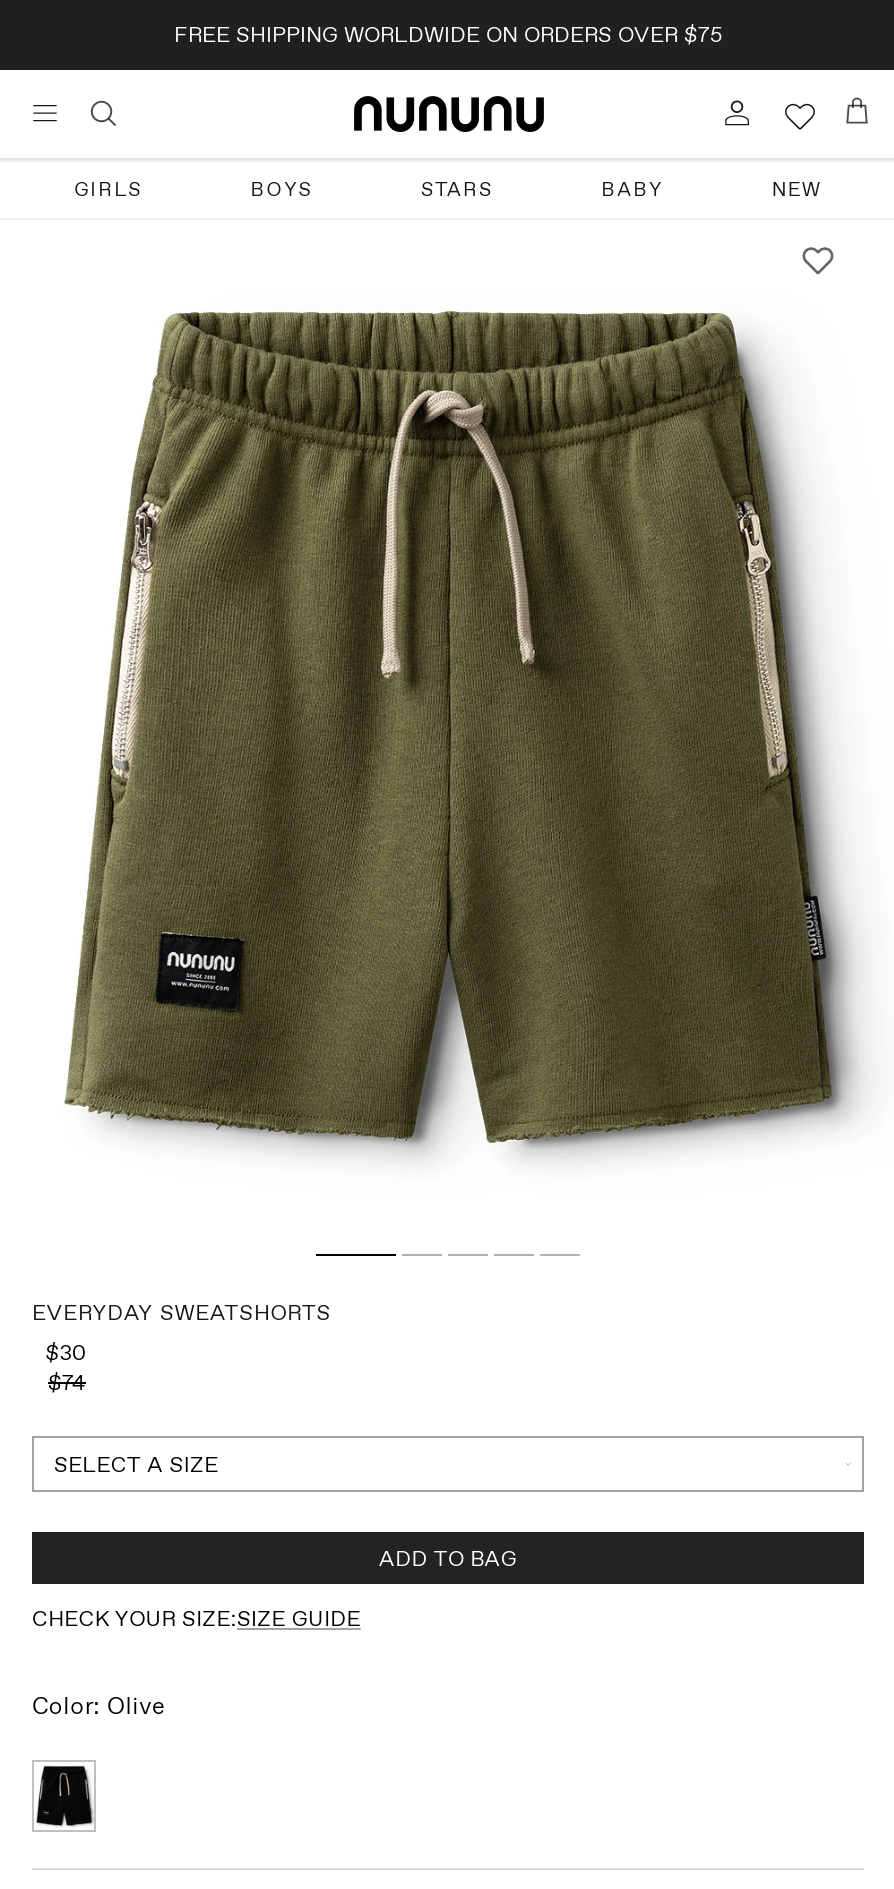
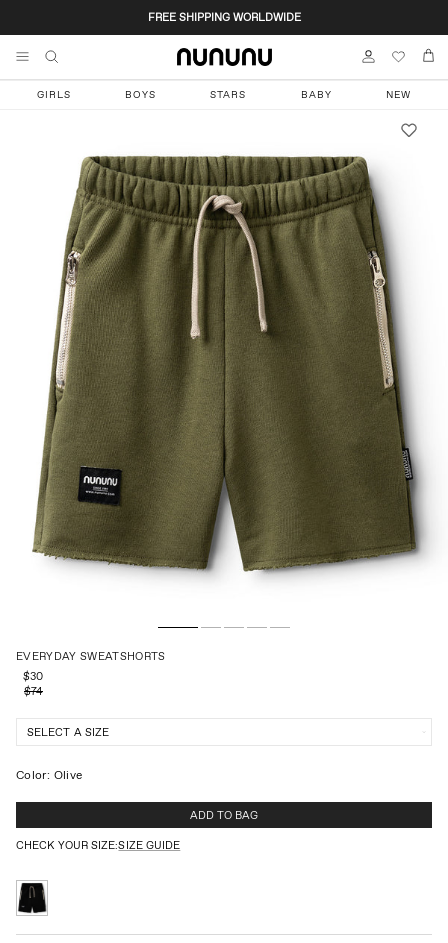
- FREE SHIPPING WORLDWIDE ON ORDERS OVER $75
+ FREE SHIPPING WORLDWIDE

moved down: ADD TO BAG | CHECK YOUR SIZE:SIZE GUIDE

moved up: Color: Olive
